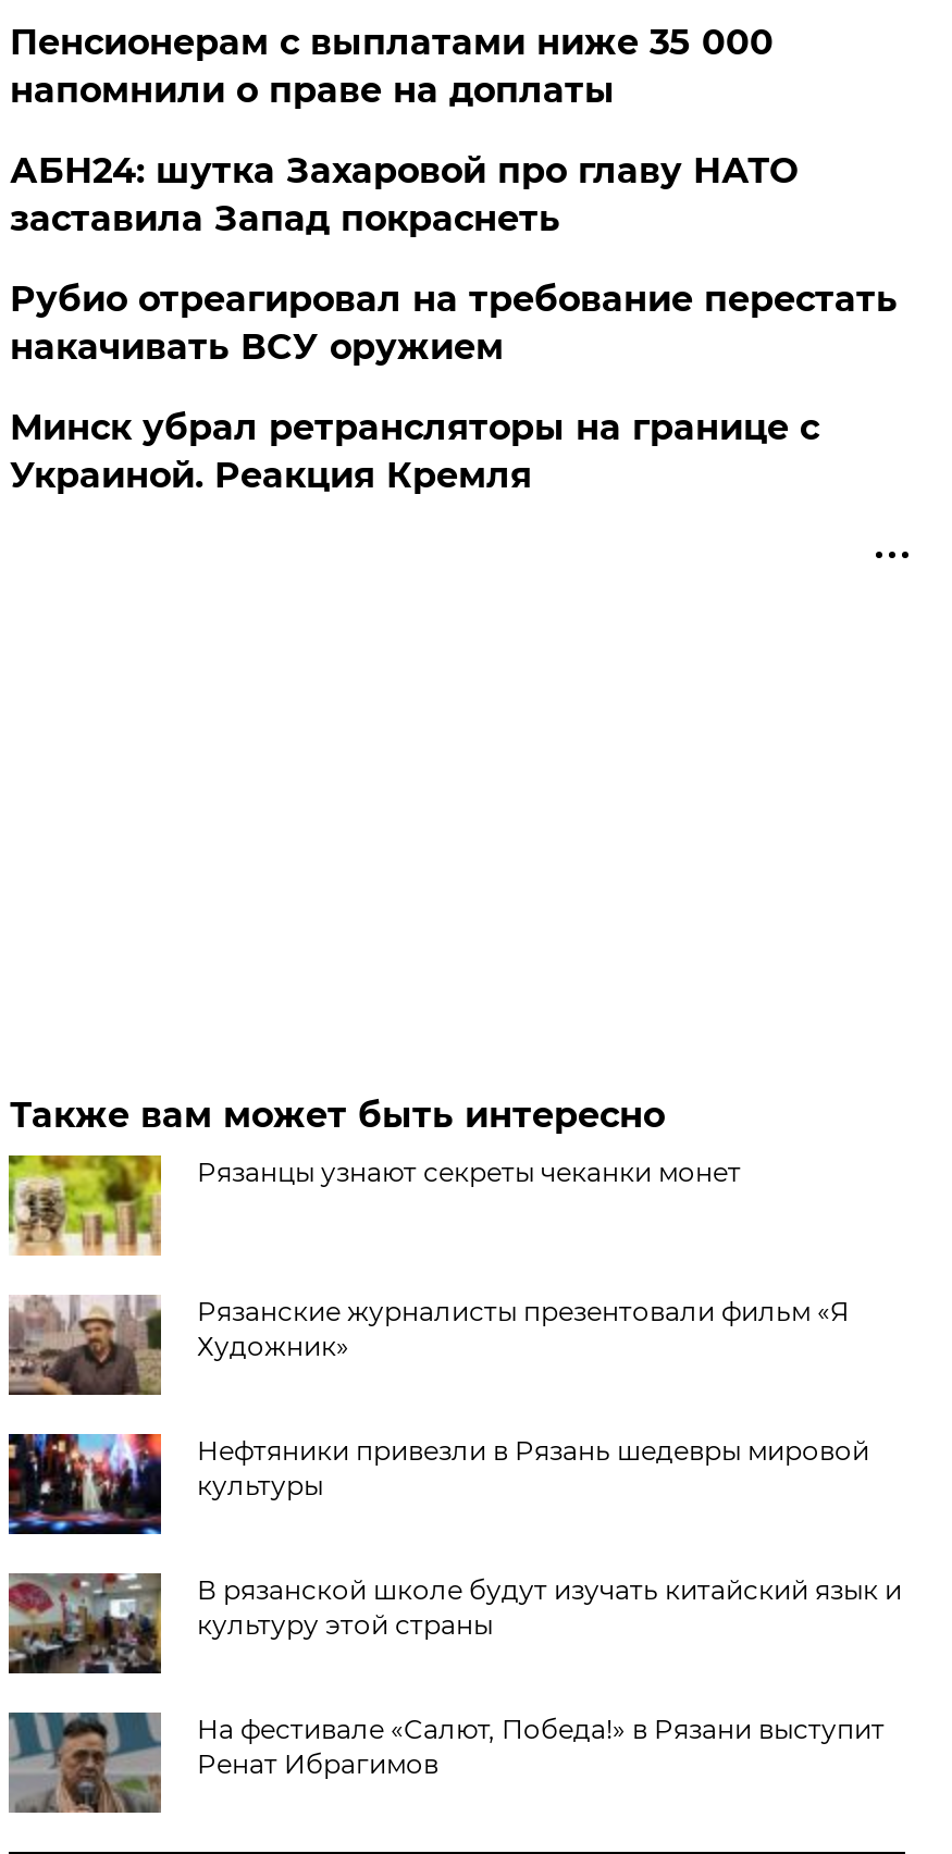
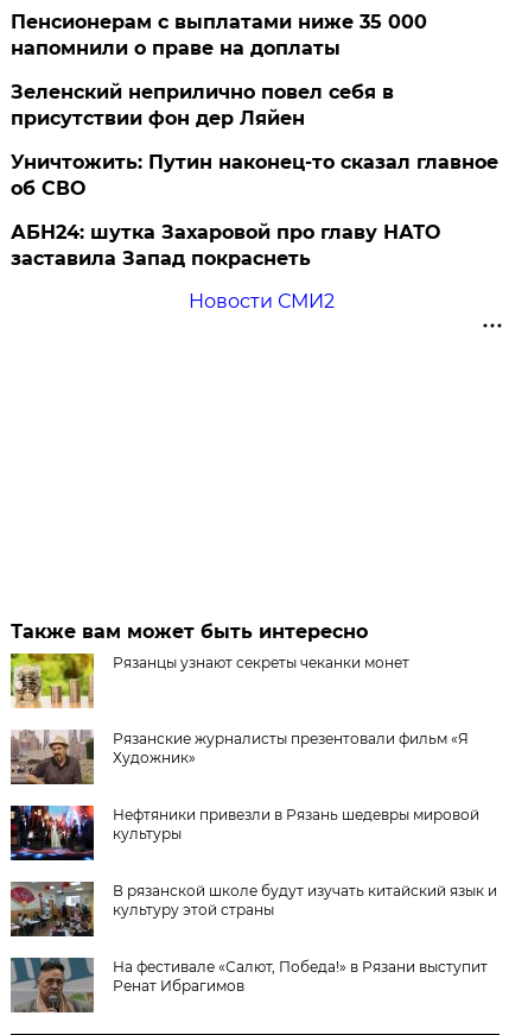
+ Зеленский неприлично повел cебя в
+ присутствии фон дер Ляйен
+ Уничтожить: Путин наконец-то сказал главное
+ об СВО

moved down: АБН24: шутка Захаровой про главу НАТО | заставила Запад покраснеть

- Рубио отреагировал на требование перестать
- накачивать ВСУ оружием
- Минск убрал ретрансляторы на границе с
- Украиной. Реакция Кремля
+ Новости СМИ2
